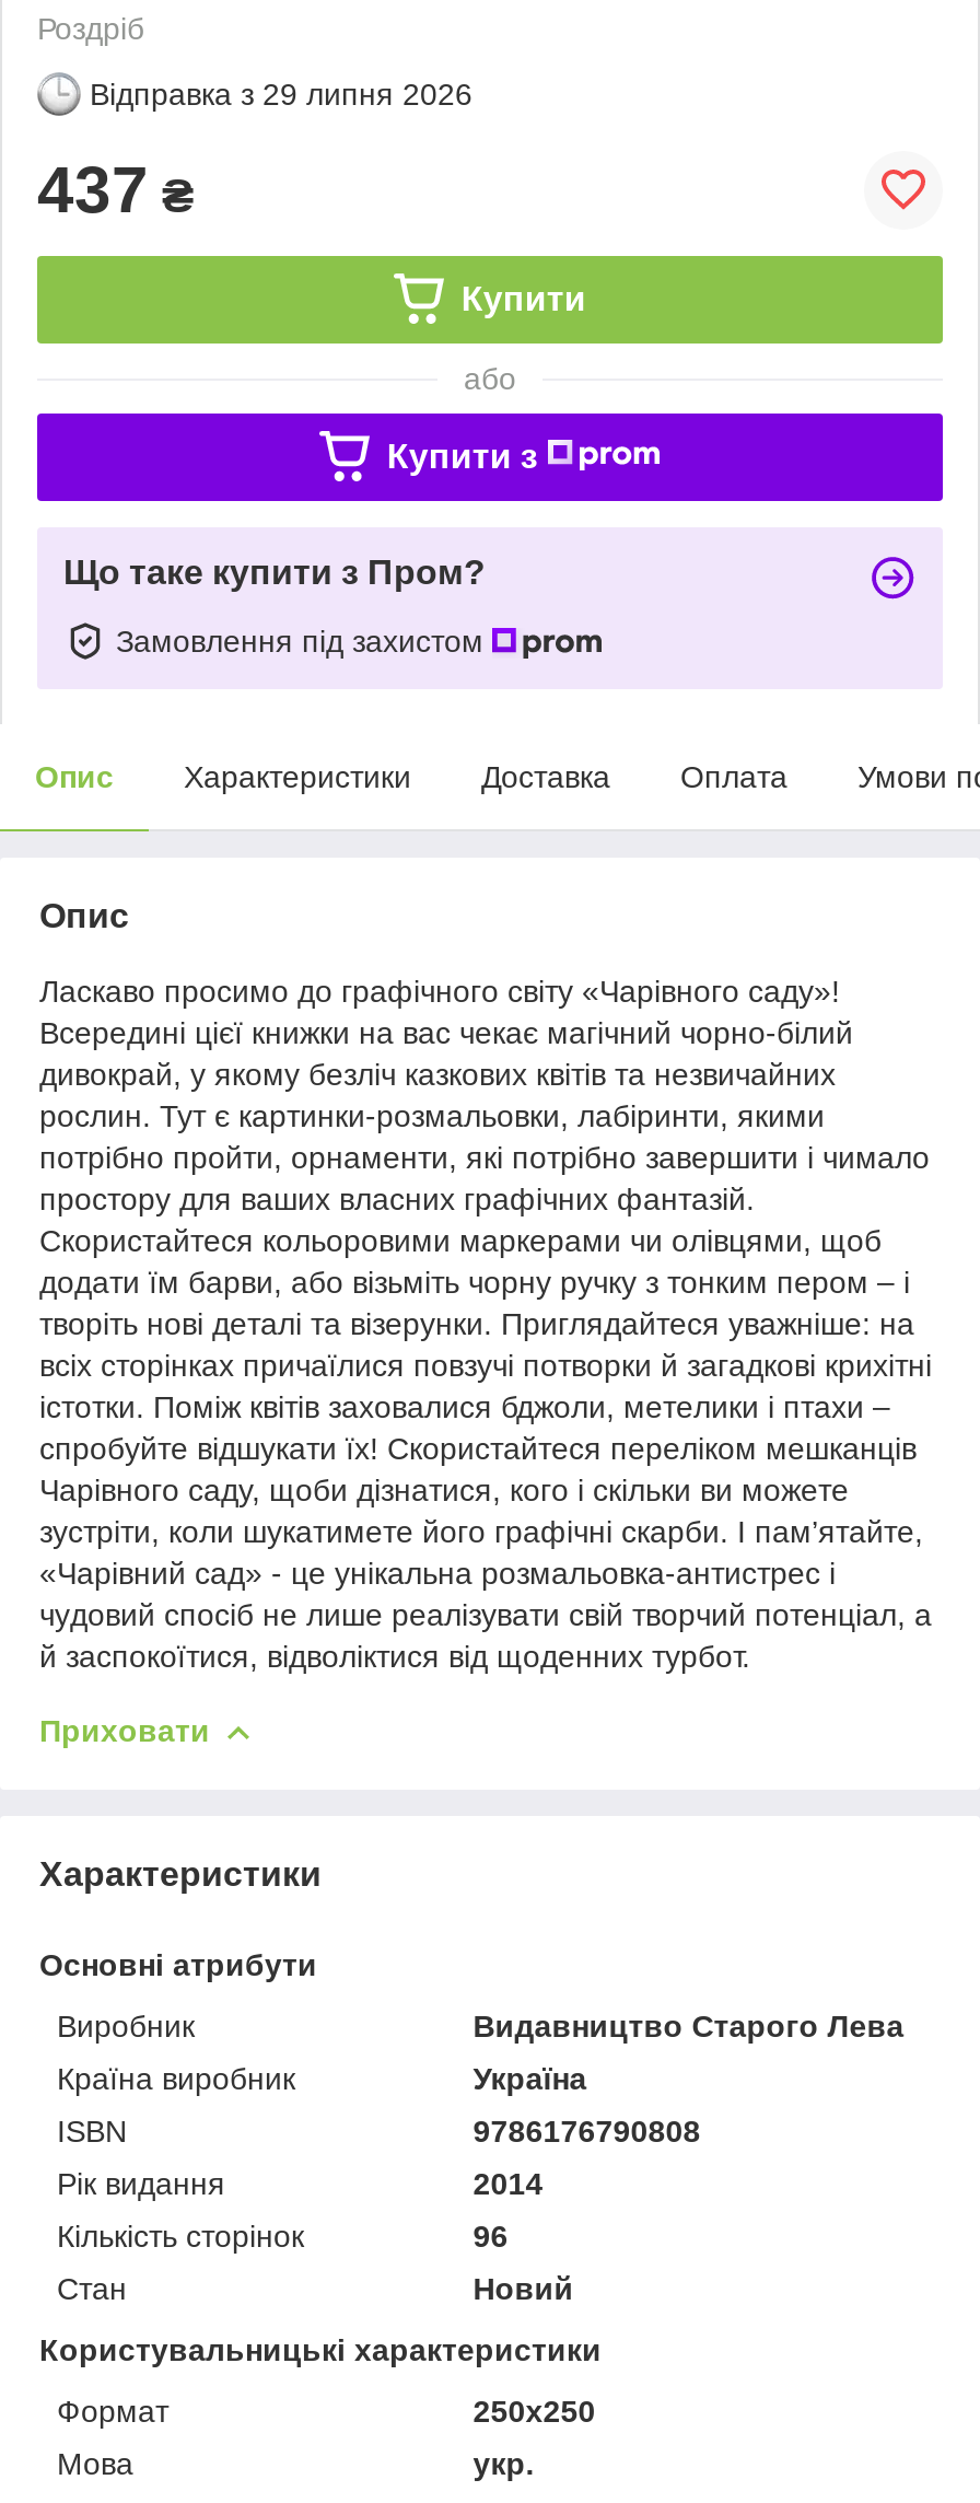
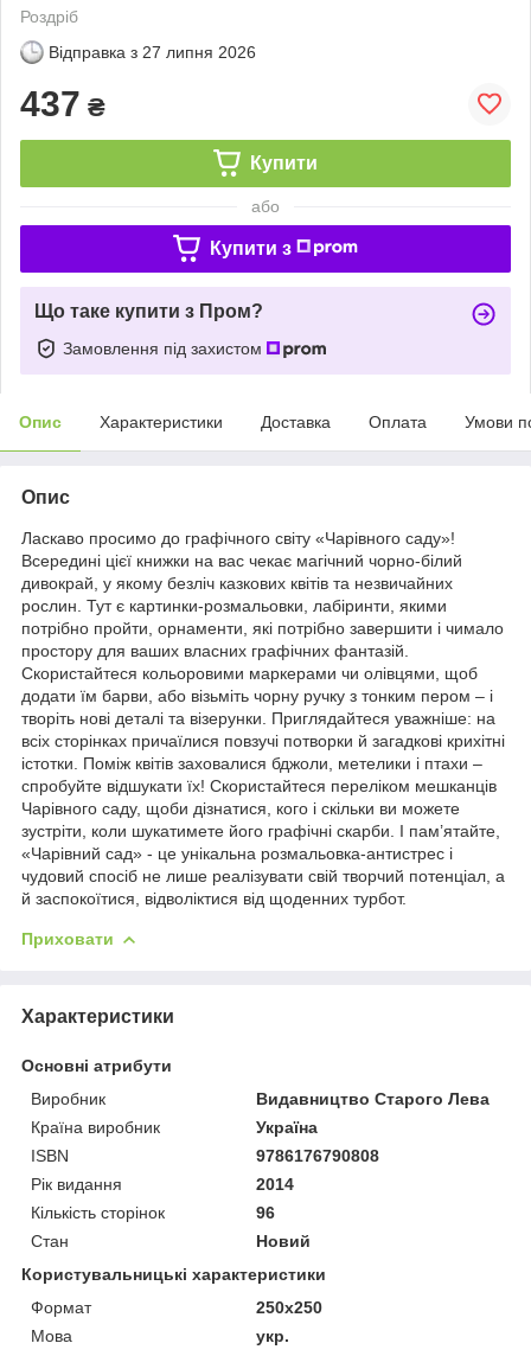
- Відправка з 29 липня 2026
+ Відправка з 27 липня 2026
